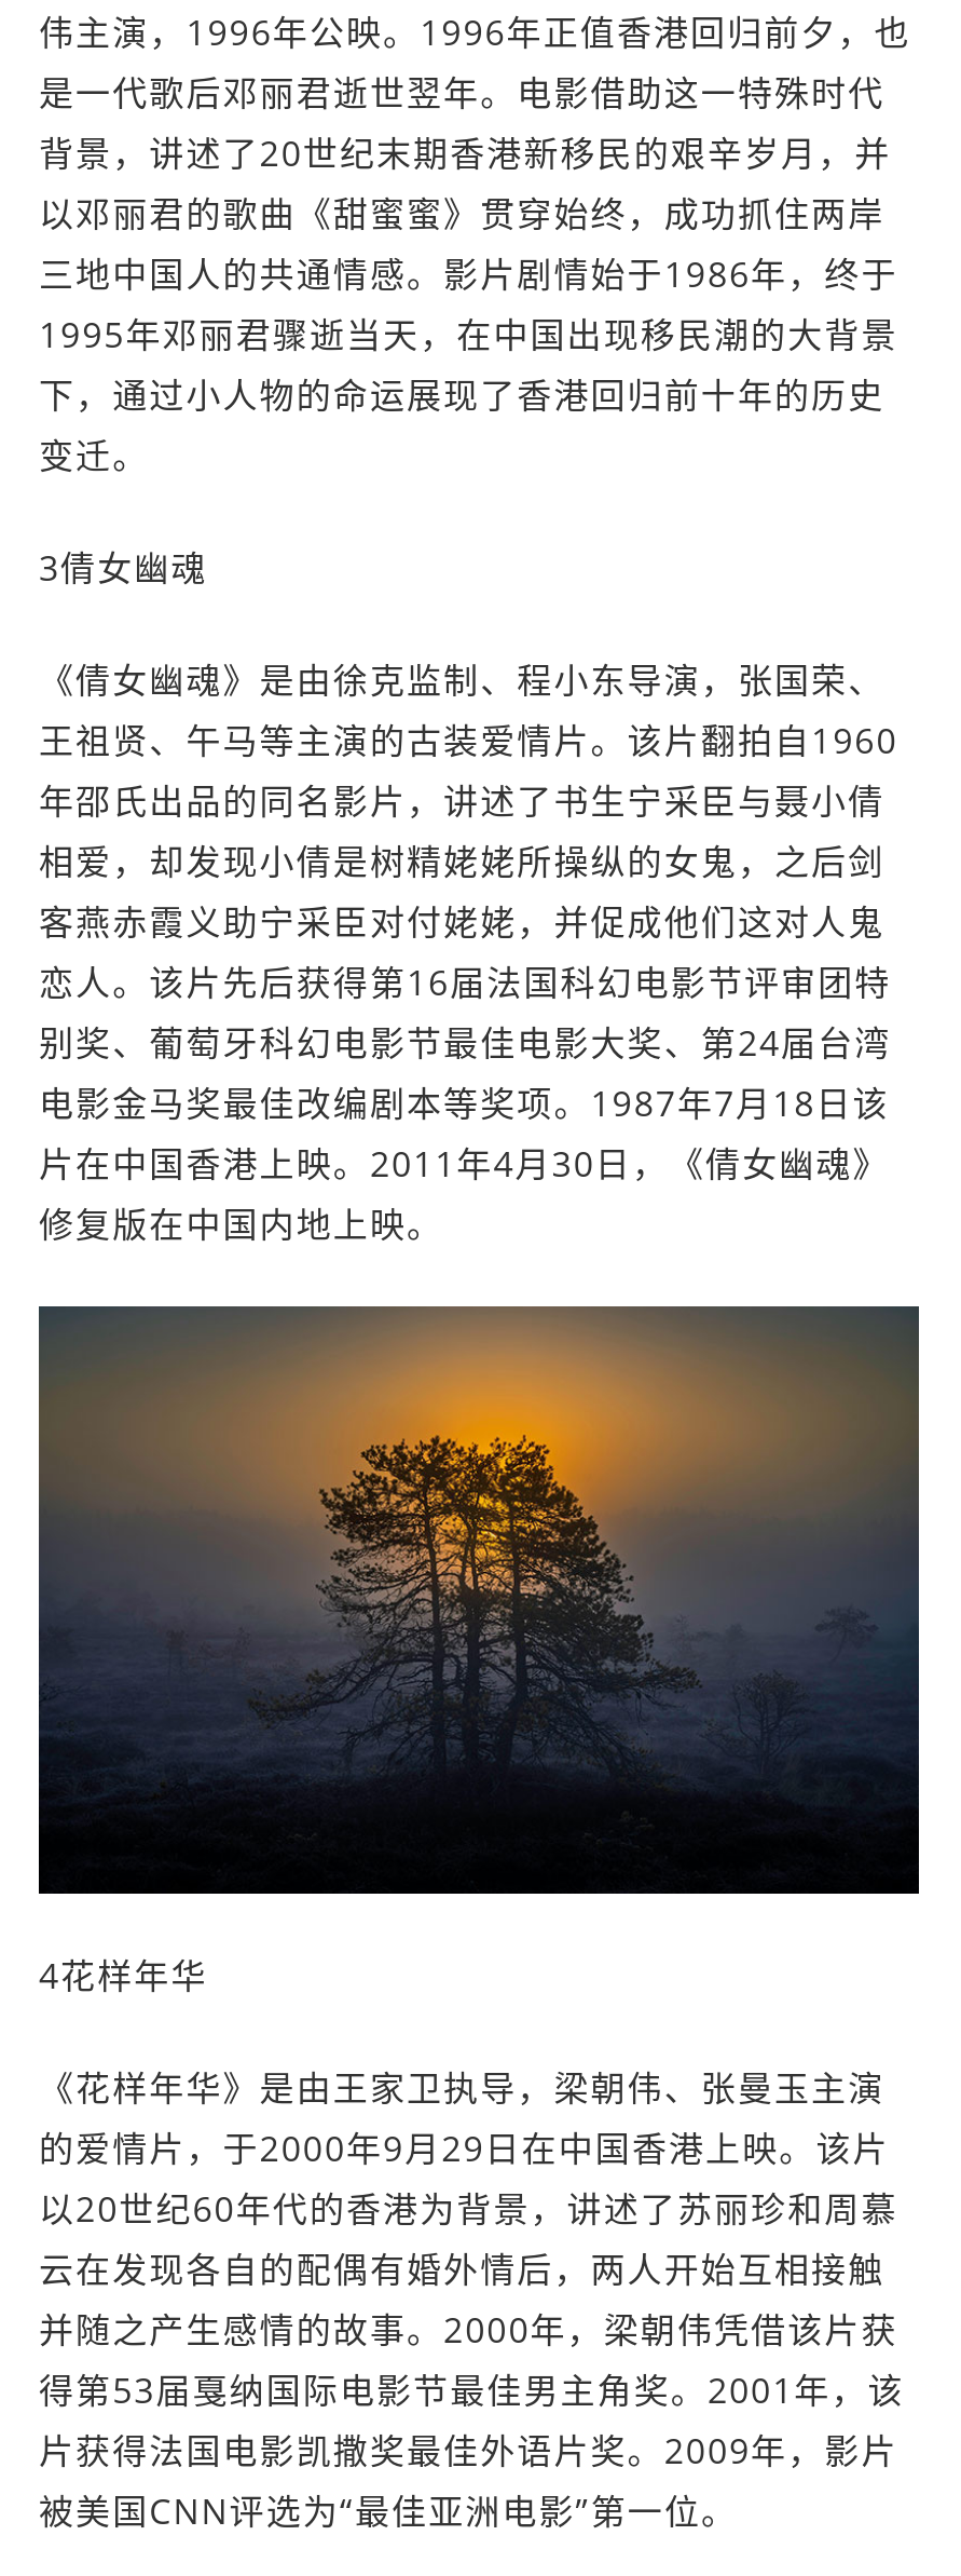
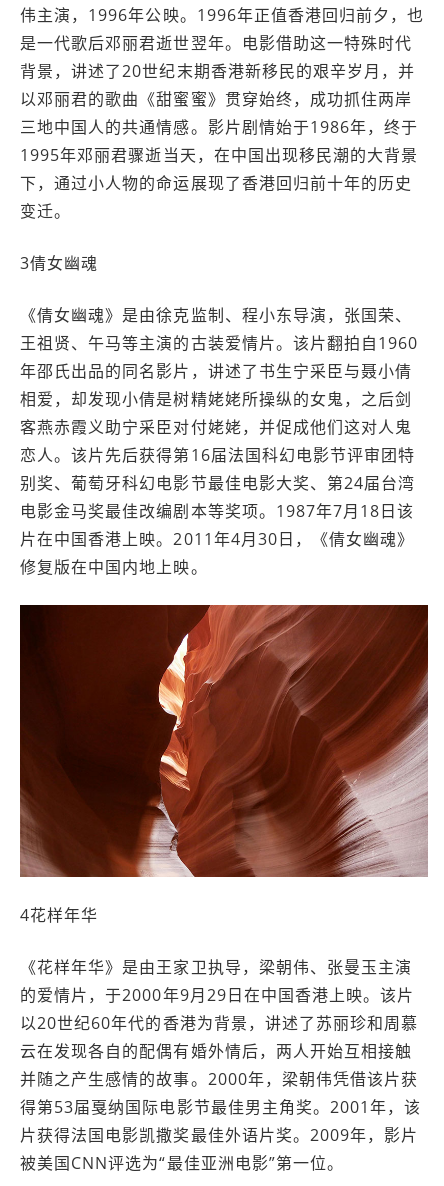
- [image]
+ [image]
